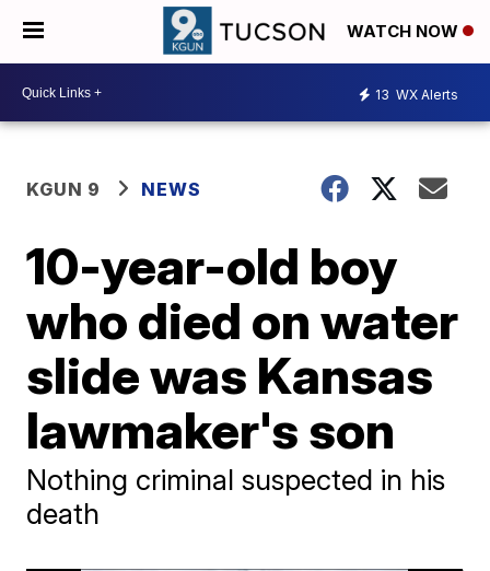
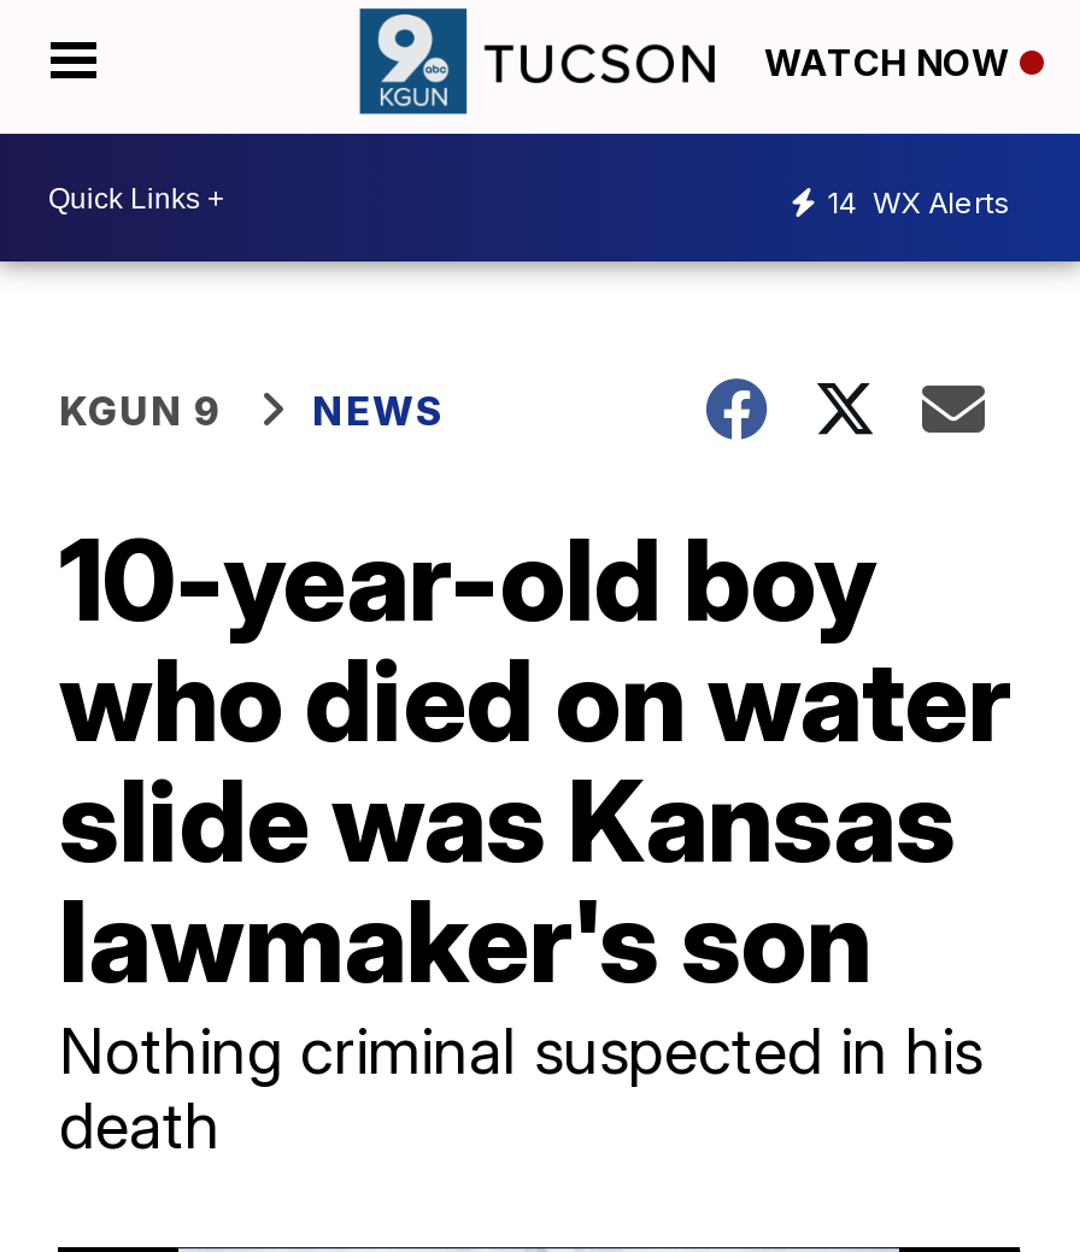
- 13 WX Alerts
+ 14 WX Alerts
